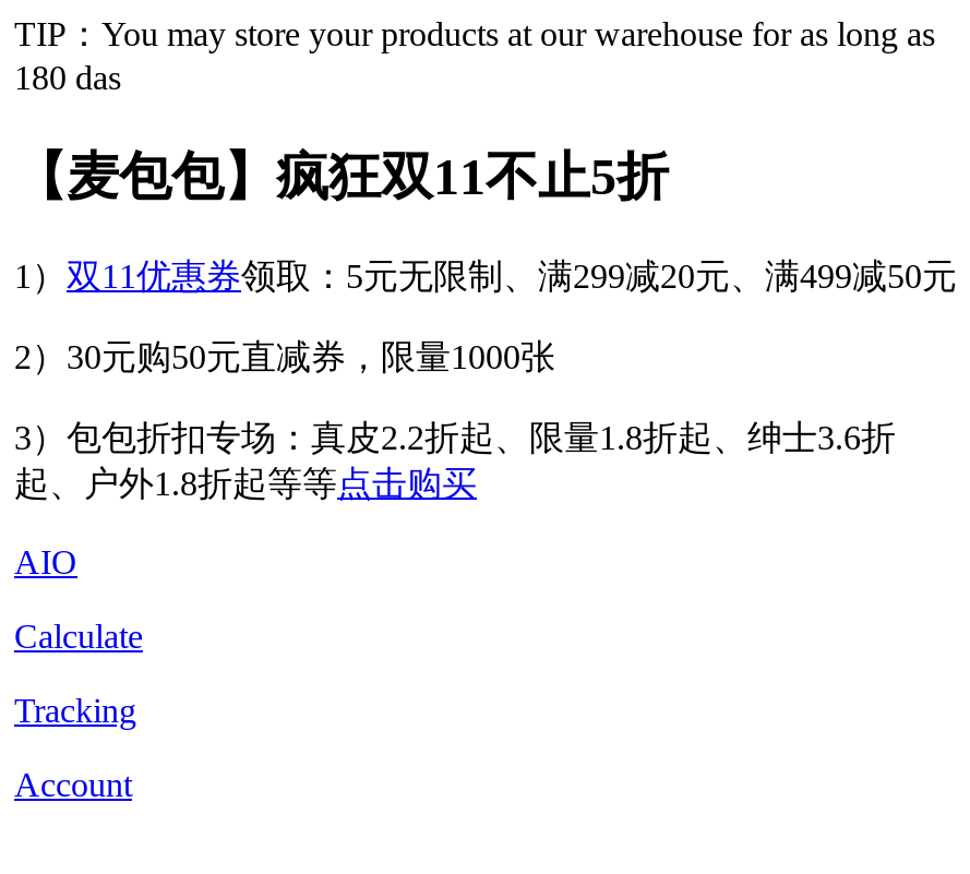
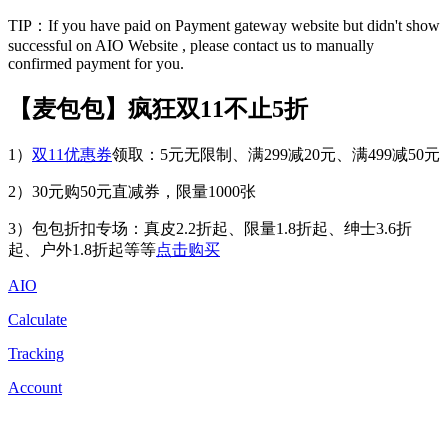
- TIP：You may store your products at our warehouse for as long as
- 180 das
+ TIP：If you have paid on Payment gateway website but didn't show
+ successful on AIO Website , please contact us to manually
+ confirmed payment for you.
